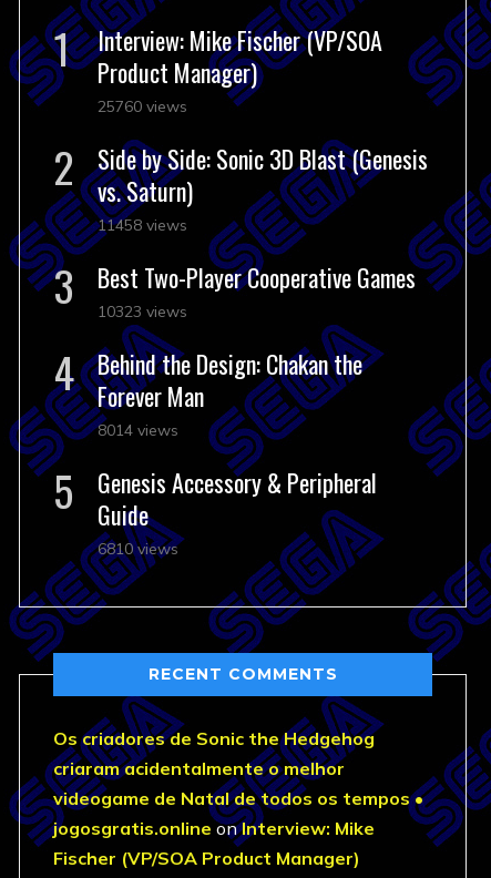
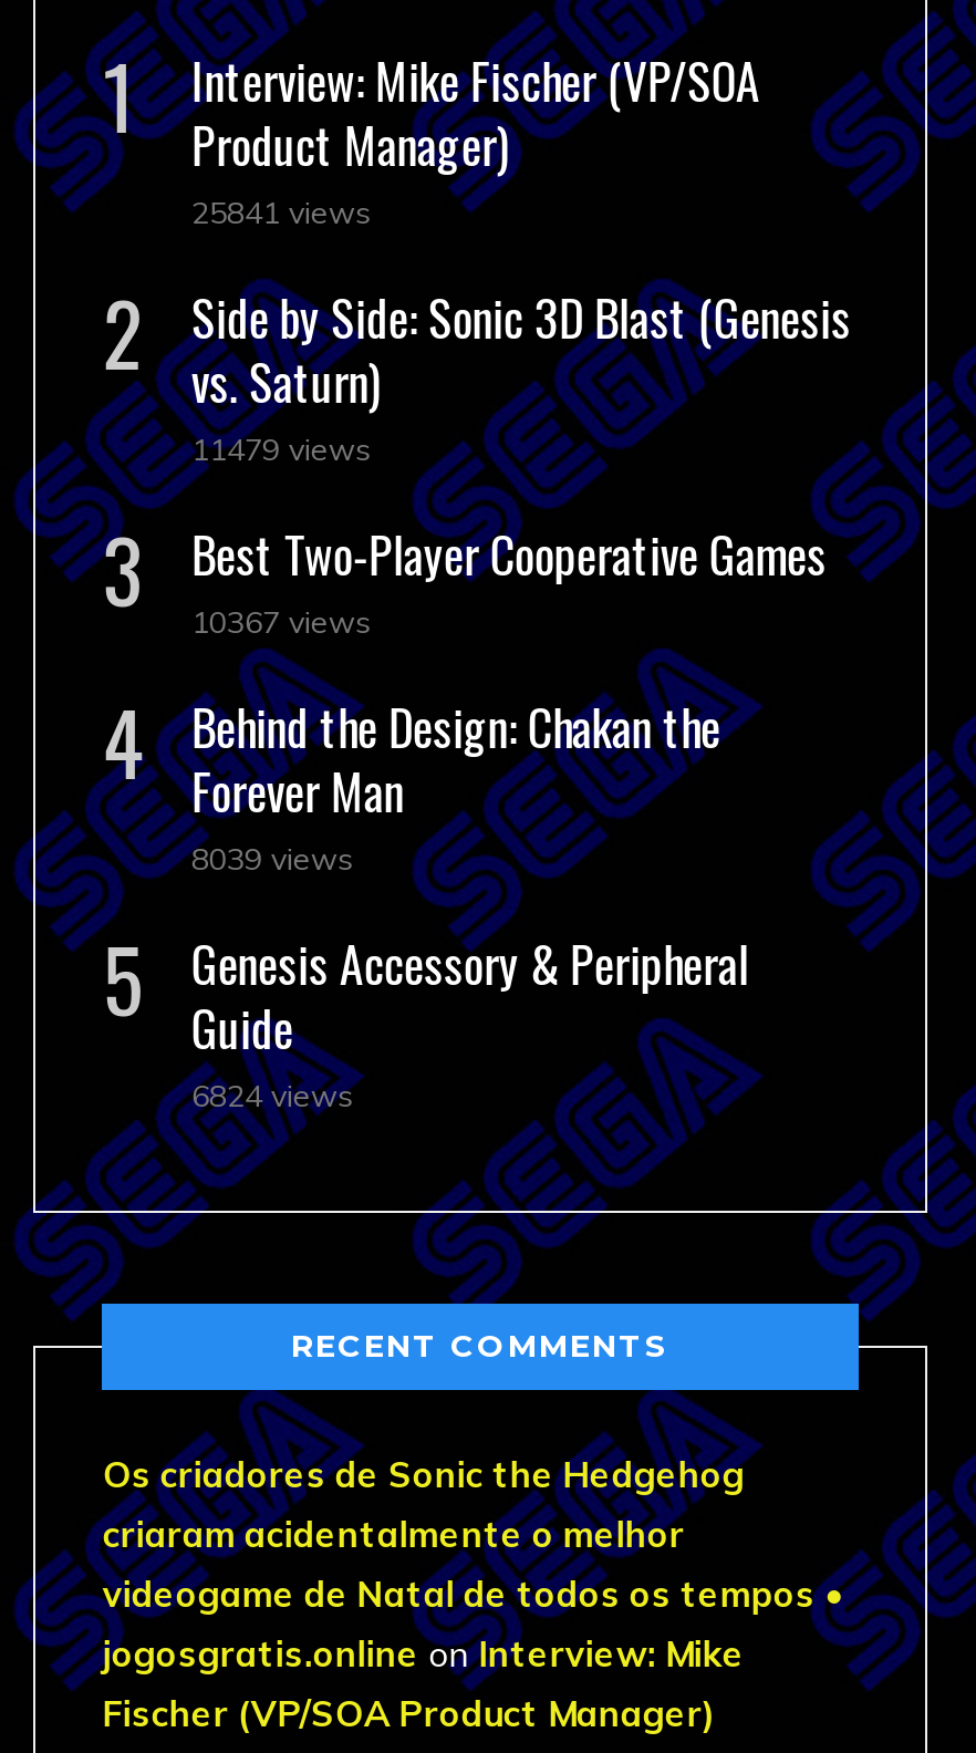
- 25760 views
+ 25841 views

- 11458 views
+ 11479 views

- 10323 views
+ 10367 views

- 8014 views
+ 8039 views

- 6810 views
+ 6824 views
